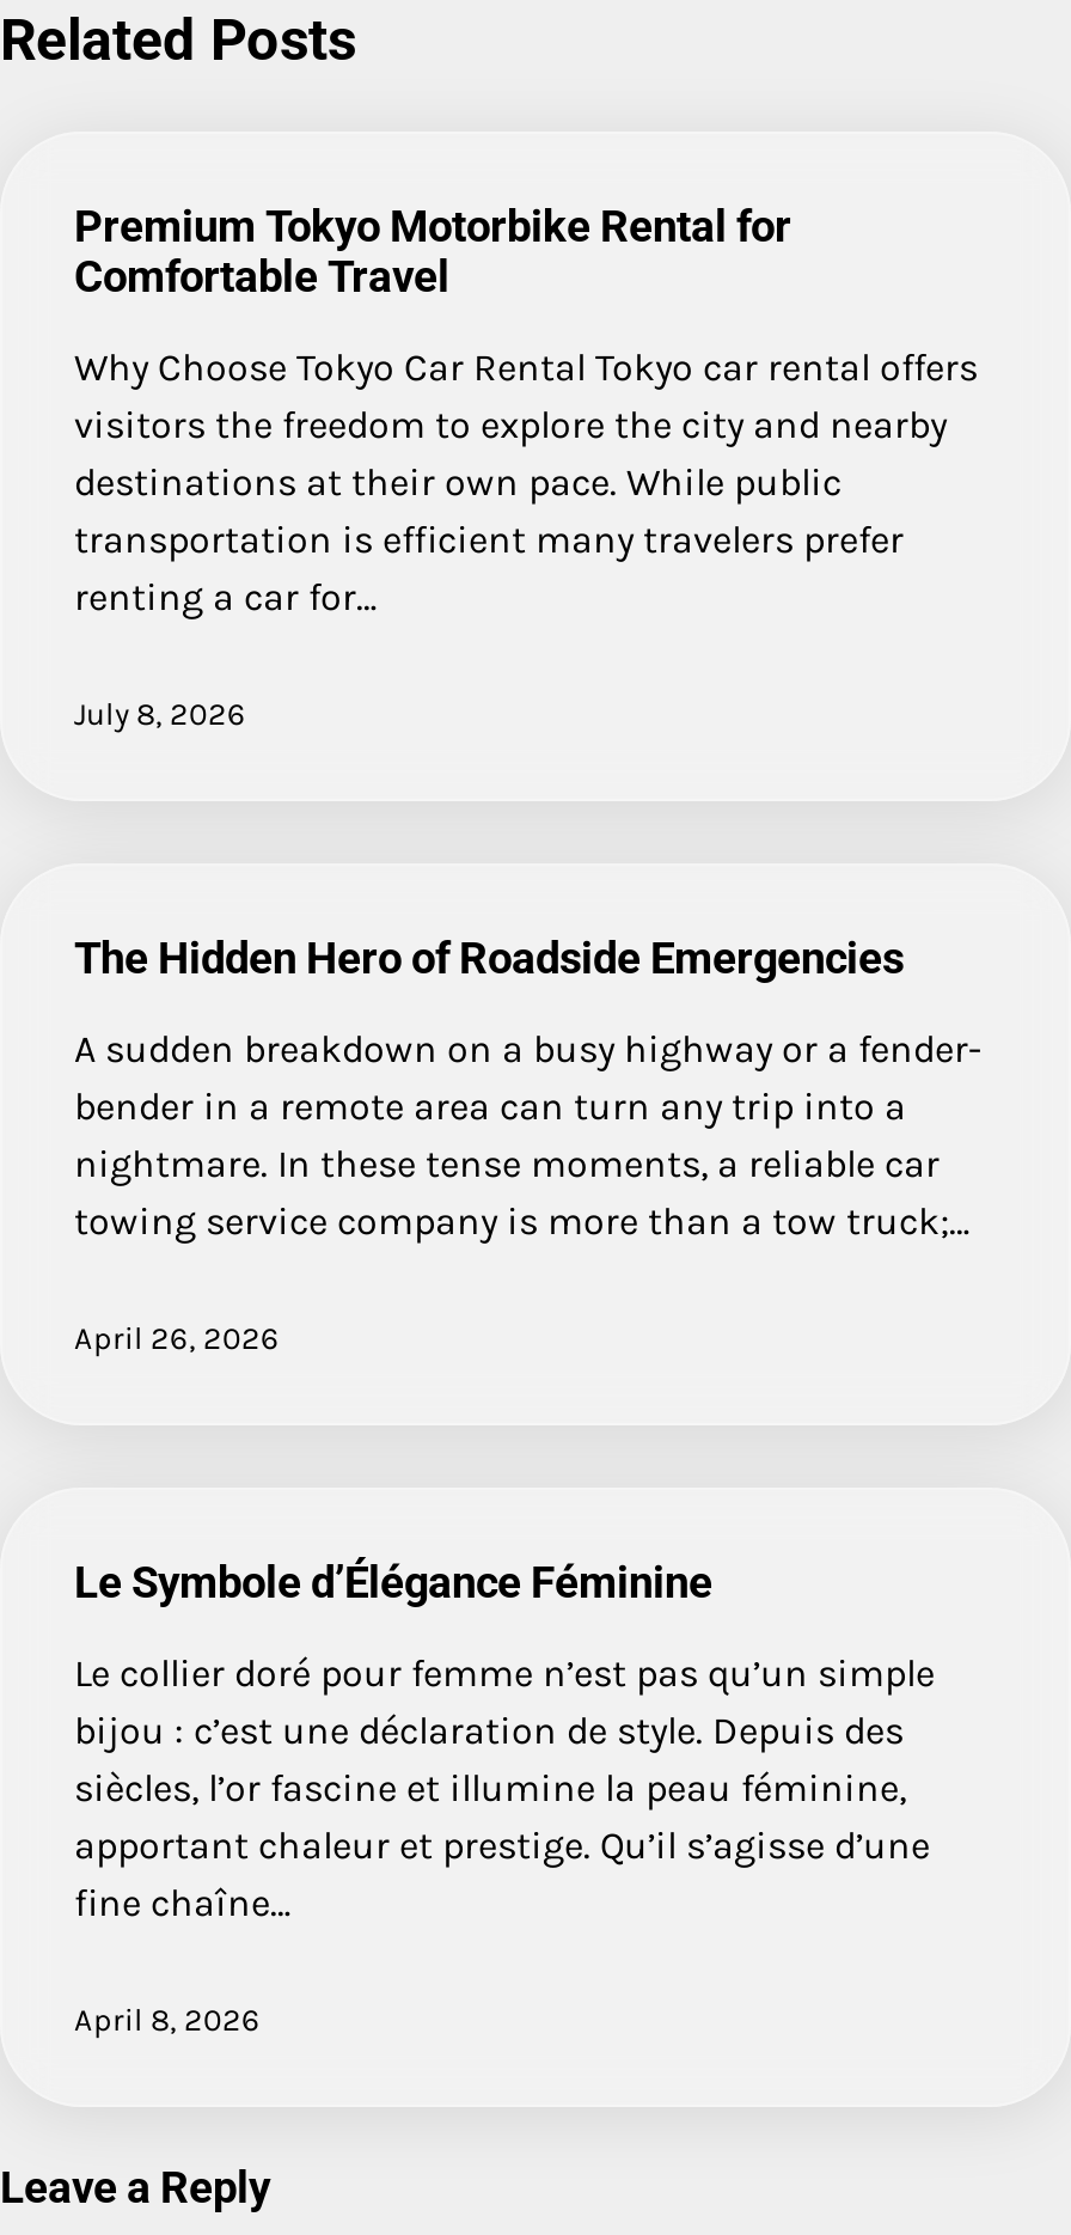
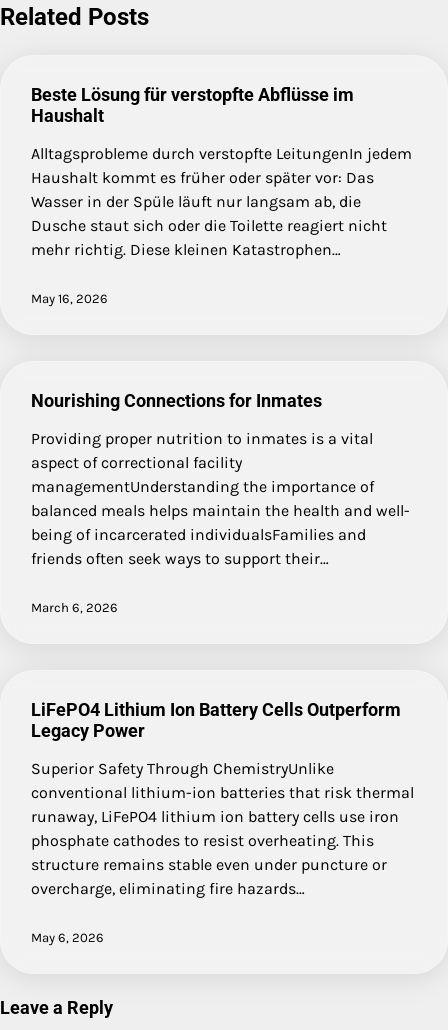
- Premium Tokyo Motorbike Rental for
- Comfortable Travel
+ Beste Lösung für verstopfte Abflüsse im
+ Haushalt

- Why Choose Tokyo Car Rental Tokyo car rental offers
- visitors the freedom to explore the city and nearby
- destinations at their own pace. While public
- transportation is efficient many travelers prefer
- renting a car for…
+ Alltagsprobleme durch verstopfte LeitungenIn jedem
+ Haushalt kommt es früher oder später vor: Das
+ Wasser in der Spüle läuft nur langsam ab, die
+ Dusche staut sich oder die Toilette reagiert nicht
+ mehr richtig. Diese kleinen Katastrophen…

- July 8, 2026
+ May 16, 2026

- The Hidden Hero of Roadside Emergencies
+ Nourishing Connections for Inmates

- A sudden breakdown on a busy highway or a fender-
- bender in a remote area can turn any trip into a
- nightmare. In these tense moments, a reliable car
- towing service company is more than a tow truck;…
+ Providing proper nutrition to inmates is a vital
+ aspect of correctional facility
+ managementUnderstanding the importance of
+ balanced meals helps maintain the health and well-
+ being of incarcerated individualsFamilies and
+ friends often seek ways to support their…

- April 26, 2026
+ March 6, 2026

- Le Symbole d’Élégance Féminine
+ LiFePO4 Lithium Ion Battery Cells Outperform
+ Legacy Power

- Le collier doré pour femme n’est pas qu’un simple
- bijou : c’est une déclaration de style. Depuis des
- siècles, l’or fascine et illumine la peau féminine,
- apportant chaleur et prestige. Qu’il s’agisse d’une
- fine chaîne…
+ Superior Safety Through ChemistryUnlike
+ conventional lithium-ion batteries that risk thermal
+ runaway, LiFePO4 lithium ion battery cells use iron
+ phosphate cathodes to resist overheating. This
+ structure remains stable even under puncture or
+ overcharge, eliminating fire hazards…

- April 8, 2026
+ May 6, 2026
